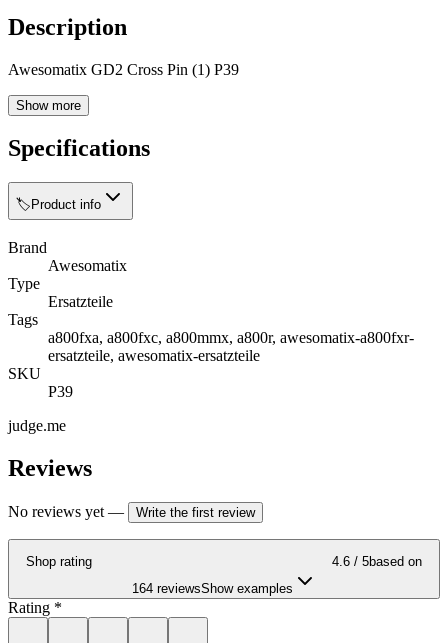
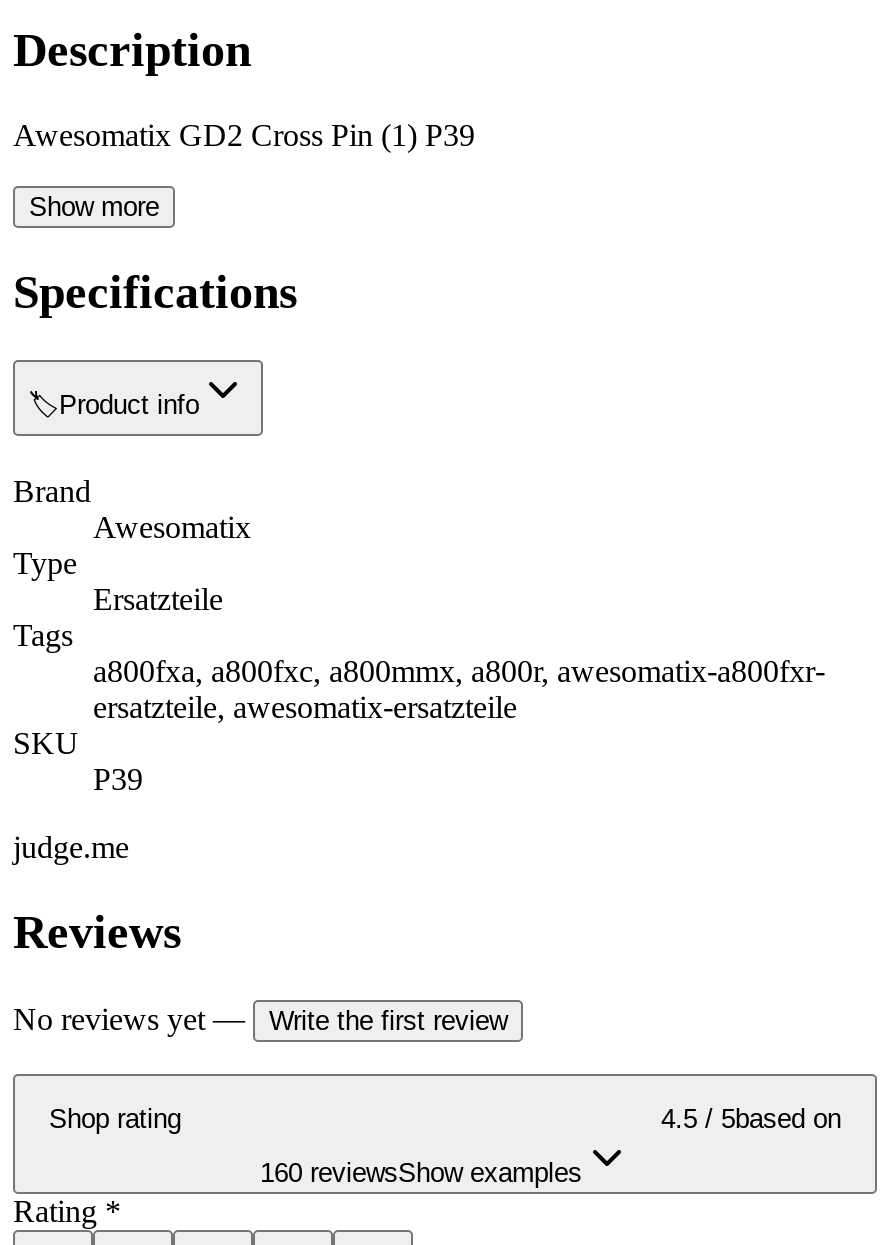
- 4.6 / 5based on
+ 4.5 / 5based on

- 164 reviewsShow examples
+ 160 reviewsShow examples
